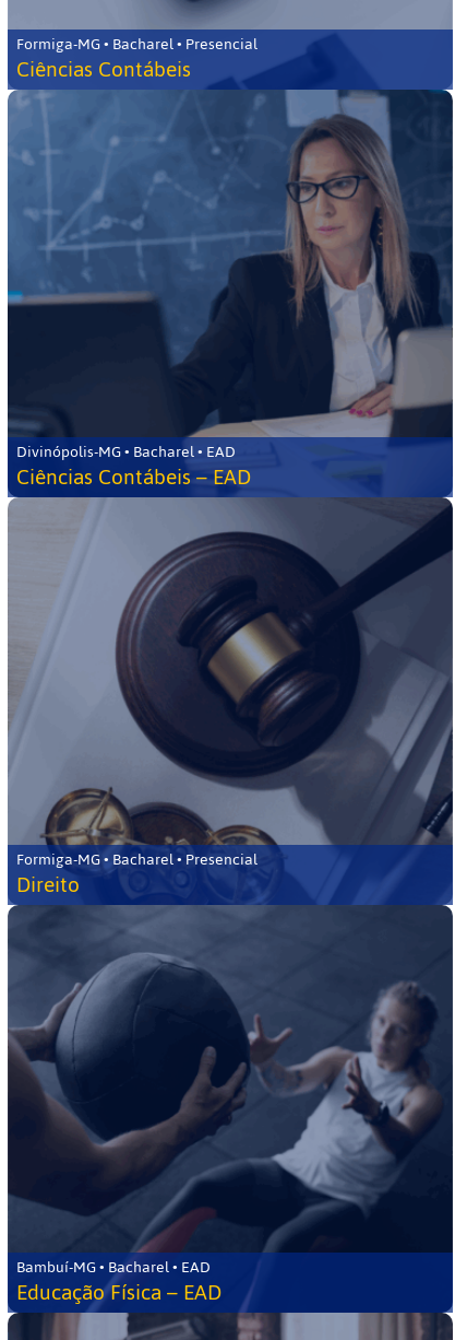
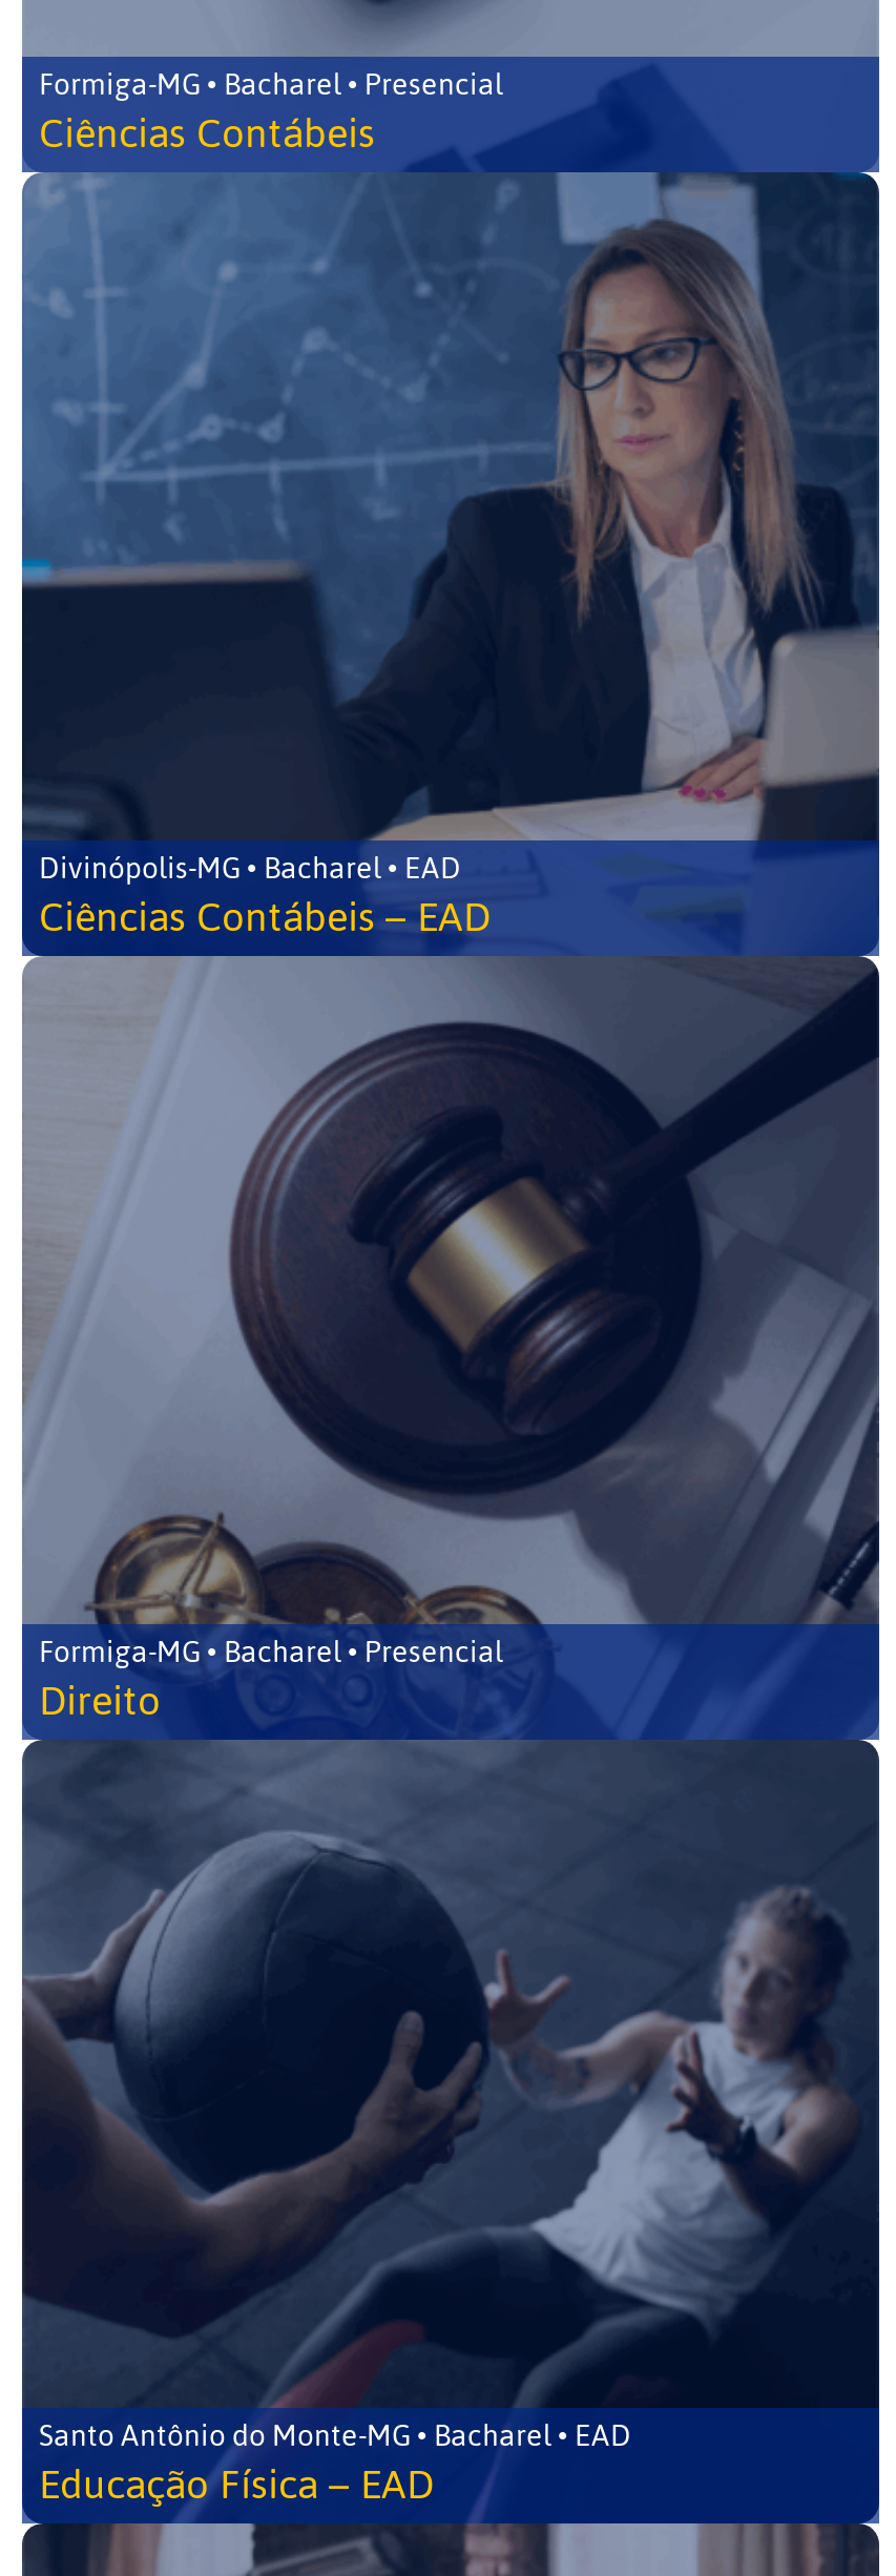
- Bambuí-MG • Bacharel • EAD
+ Santo Antônio do Monte-MG • Bacharel • EAD
